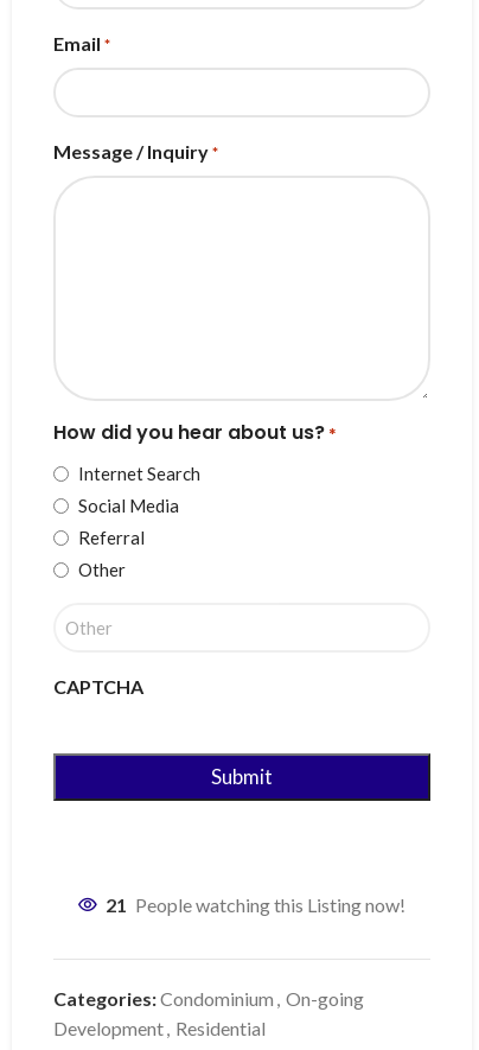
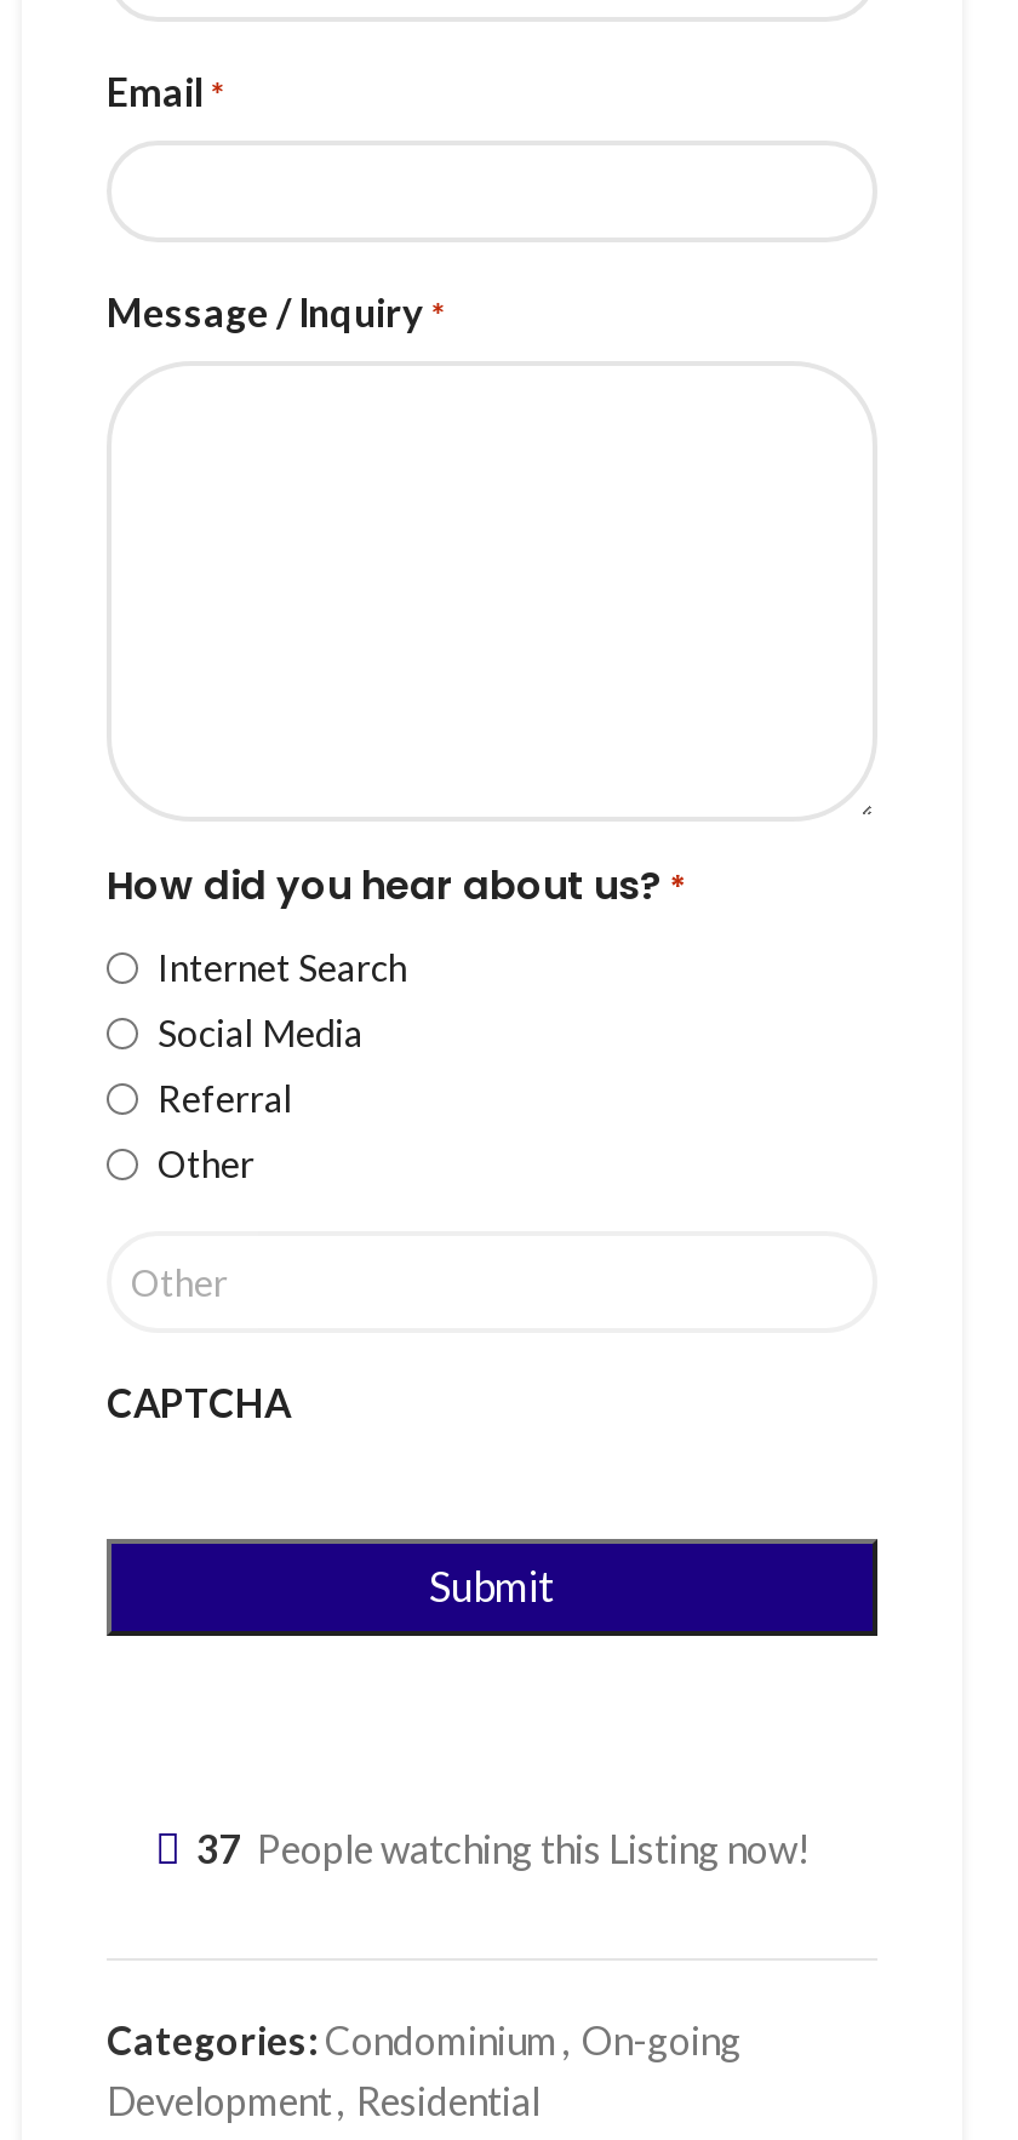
- 21 People watching this Listing now!
+ 37 People watching this Listing now!
